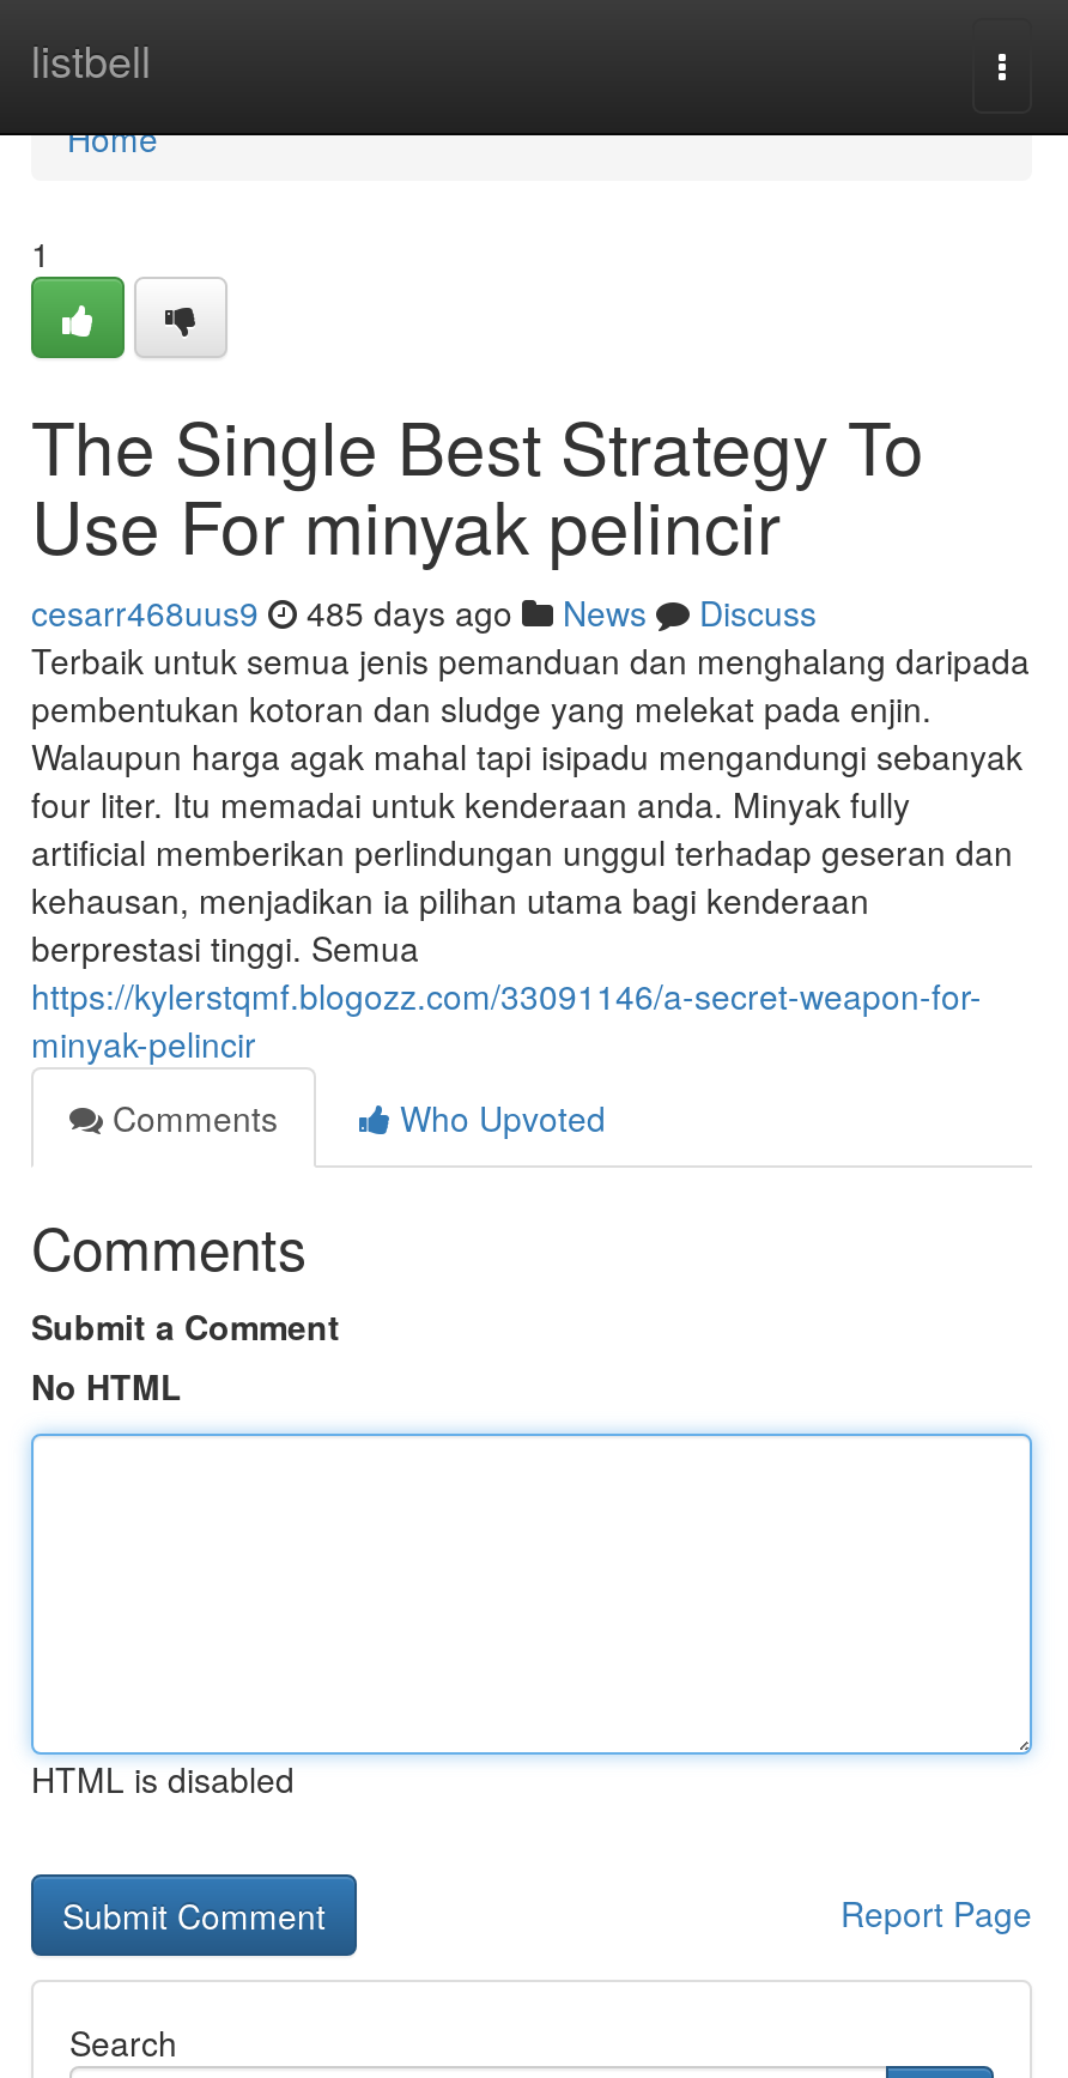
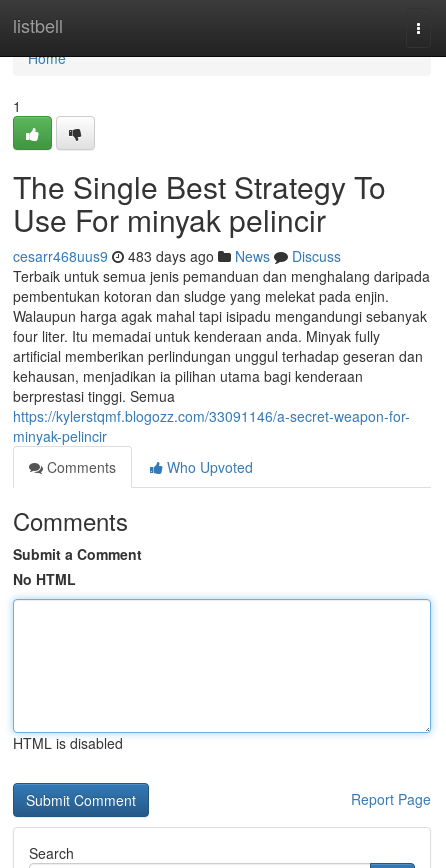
- cesarr468uus9 485 days ago News Discuss
+ cesarr468uus9 483 days ago News Discuss
